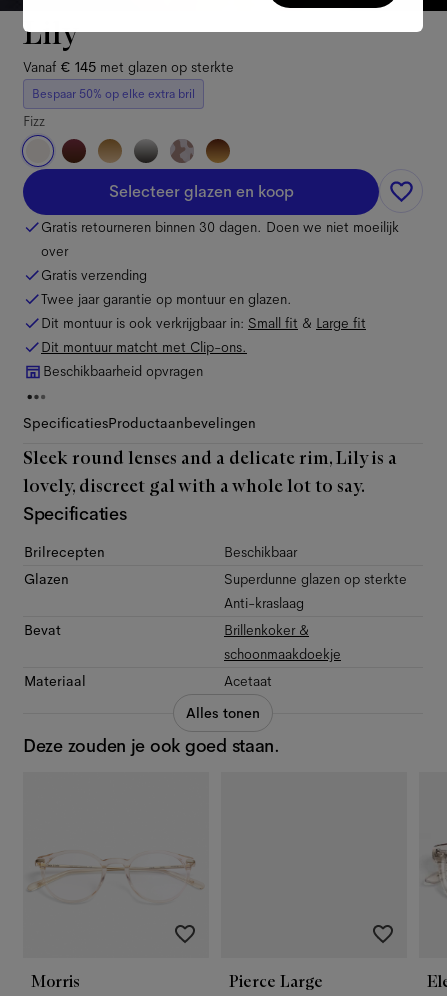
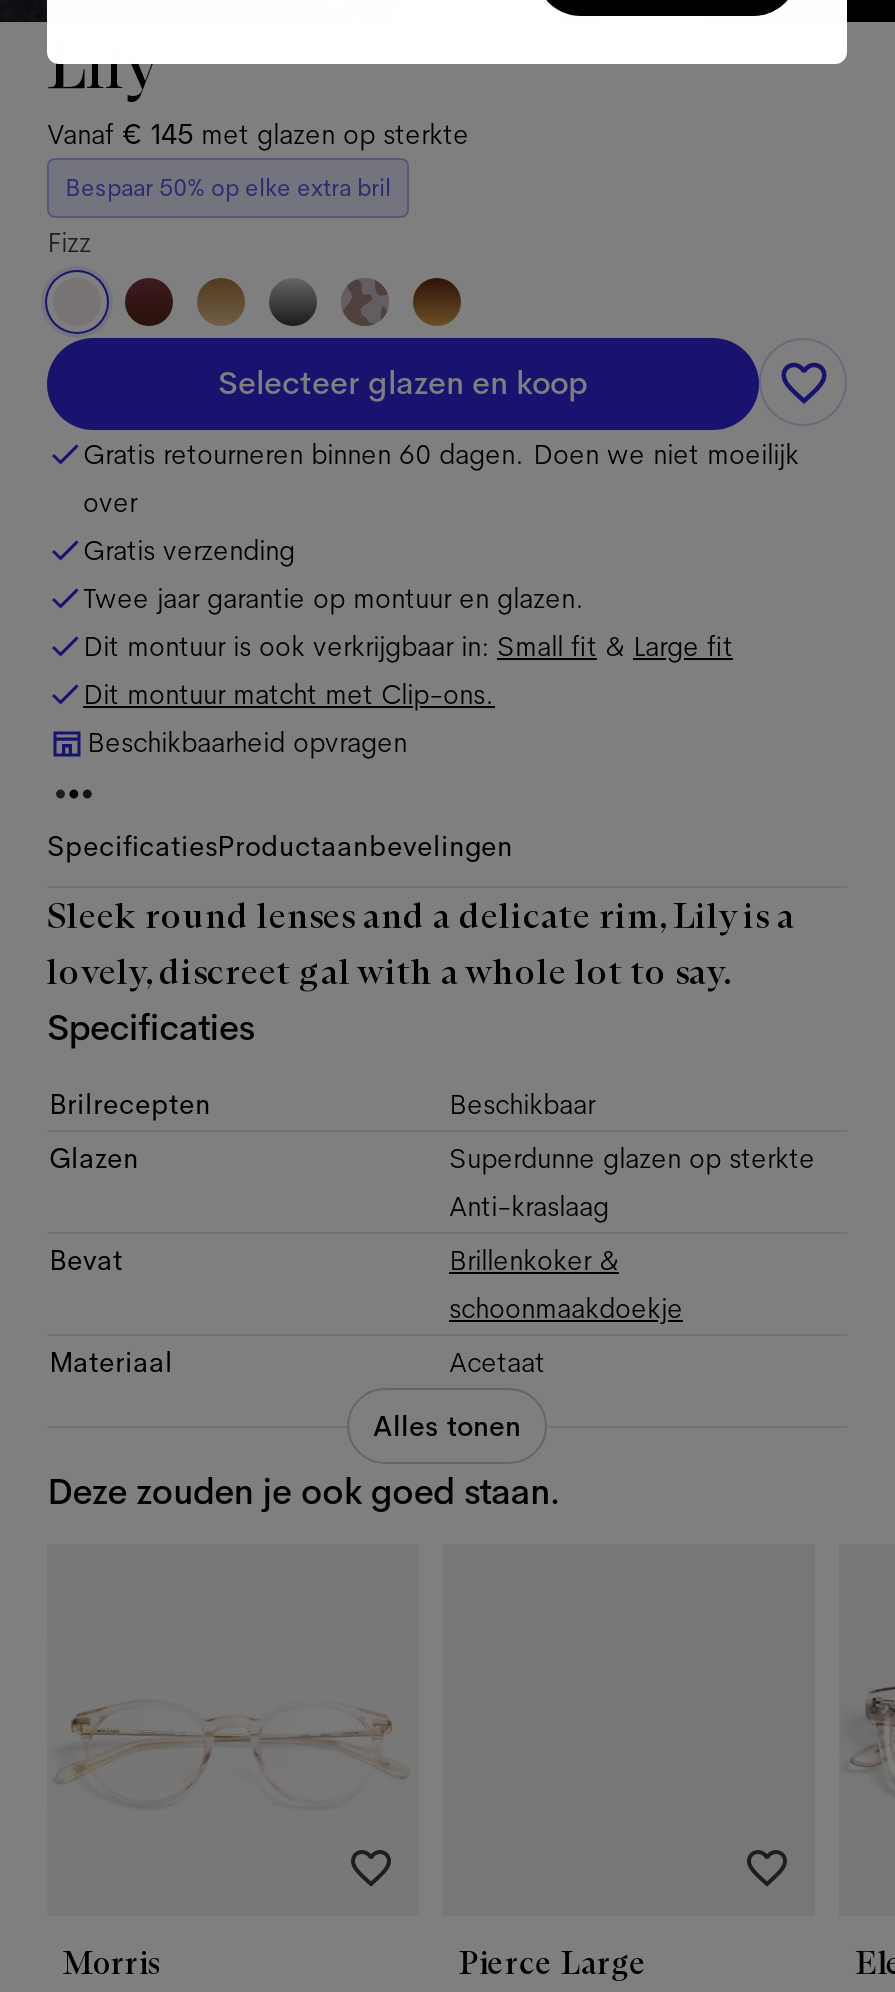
- Gratis retourneren binnen 30 dagen. Doen we niet moeilijk
+ Gratis retourneren binnen 60 dagen. Doen we niet moeilijk
